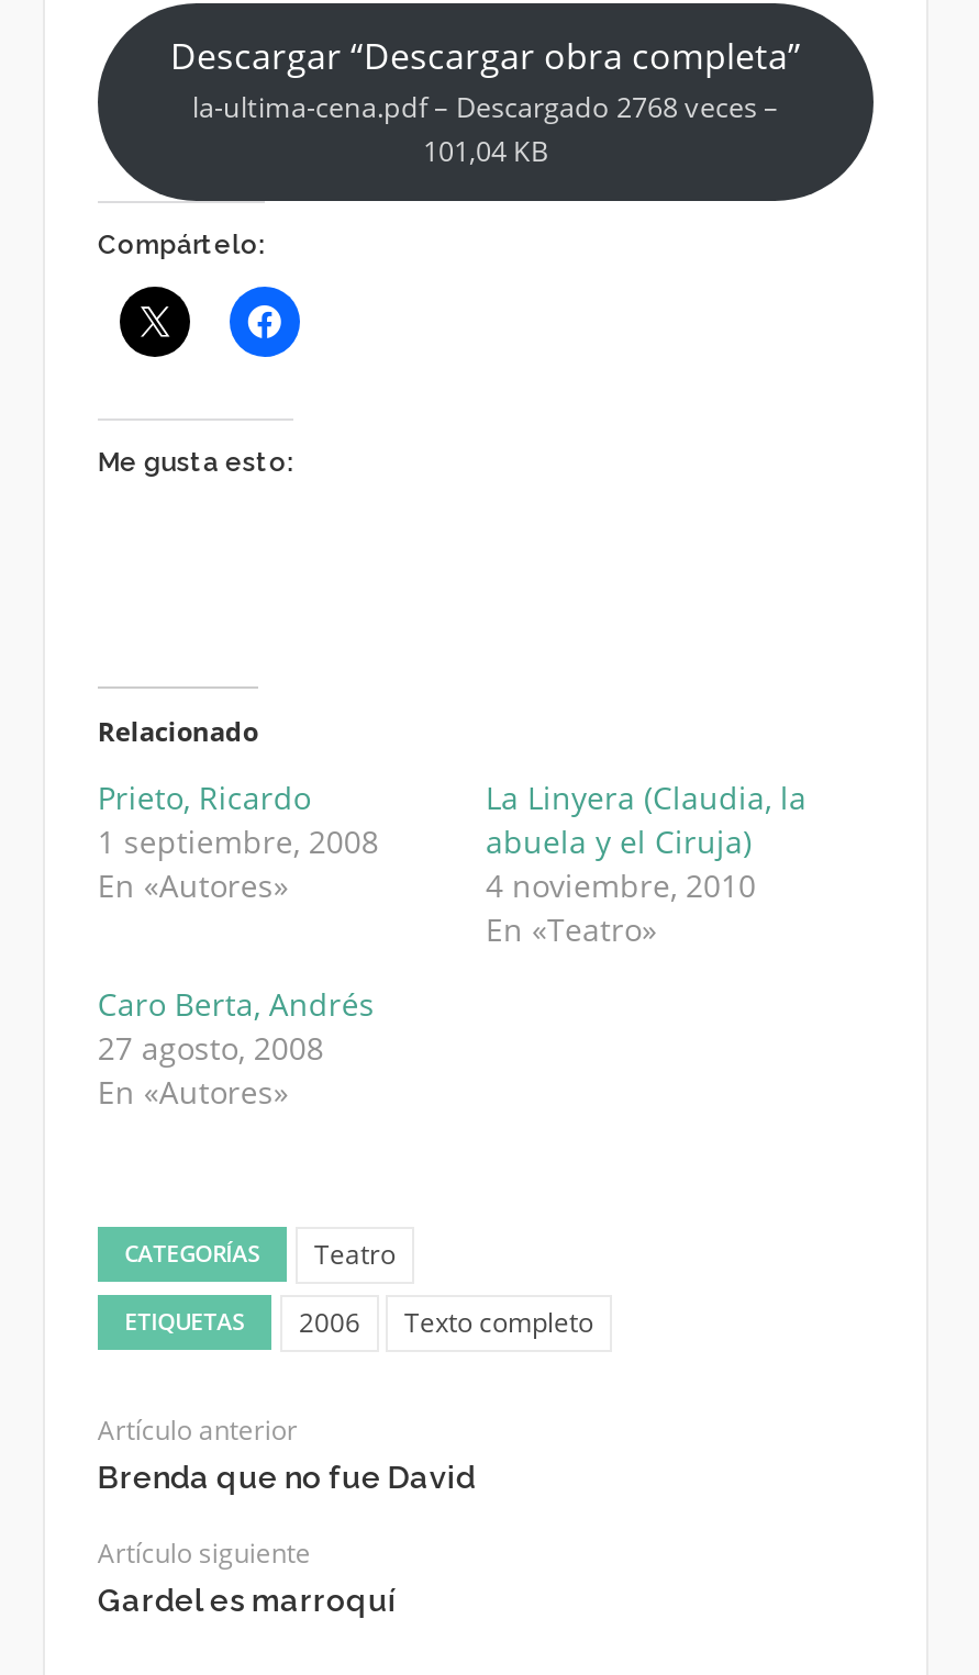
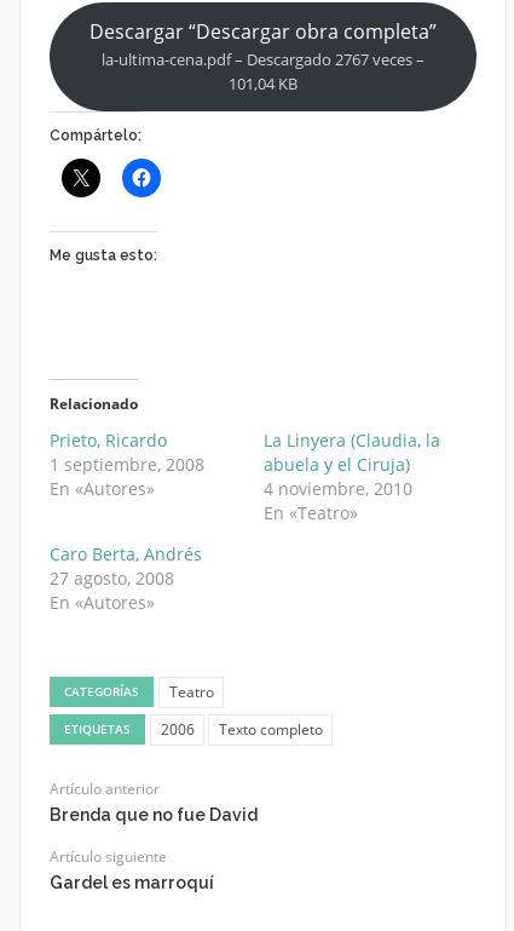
- la-ultima-cena.pdf – Descargado 2768 veces –
+ la-ultima-cena.pdf – Descargado 2767 veces –
